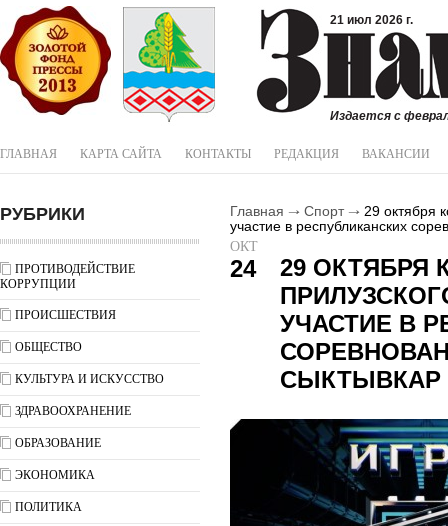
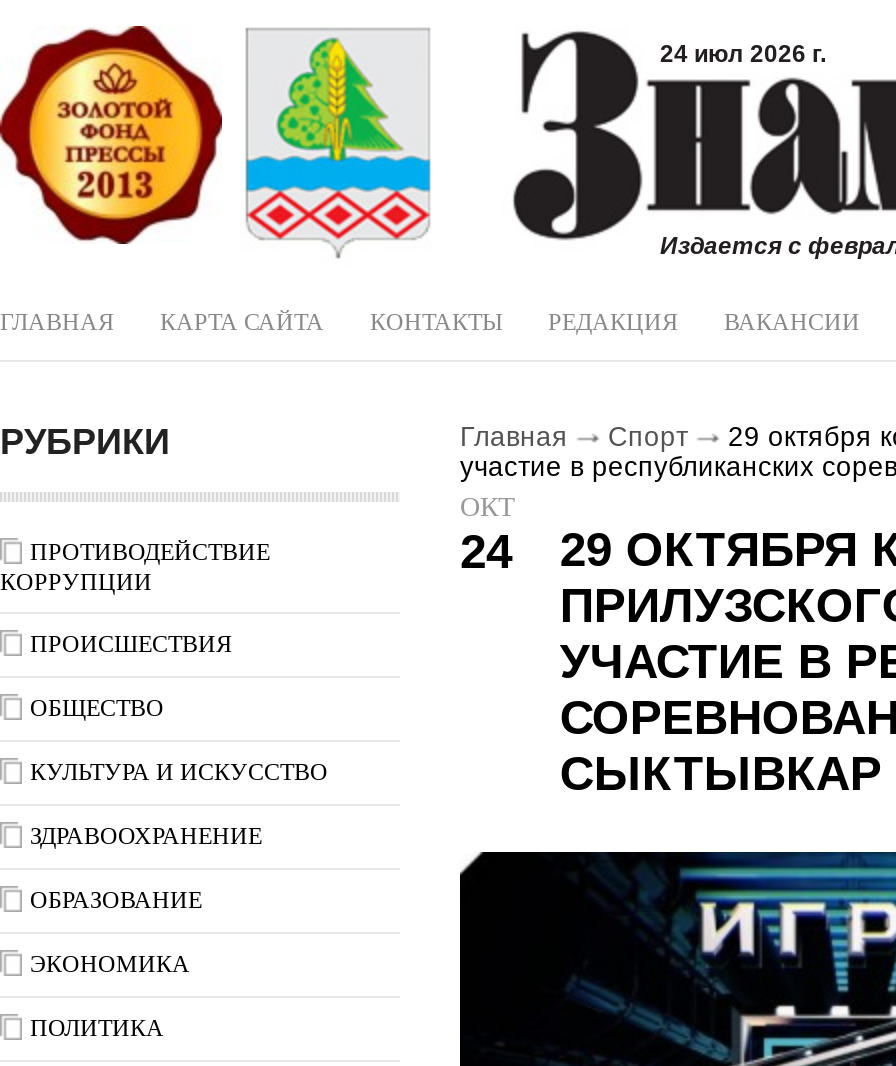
- 21 июл 2026 г.
+ 24 июл 2026 г.
